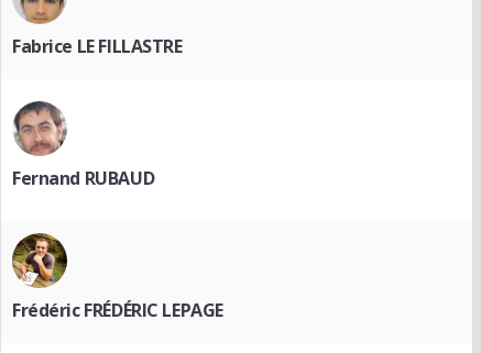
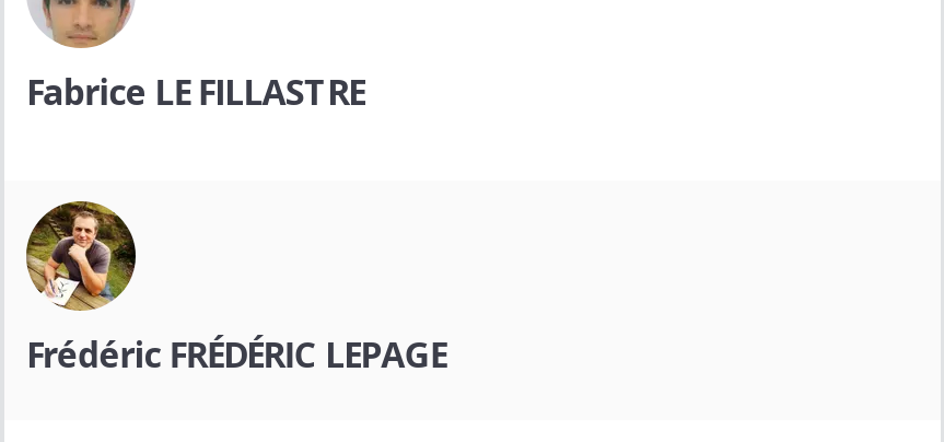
- [image]
- Fernand RUBAUD
